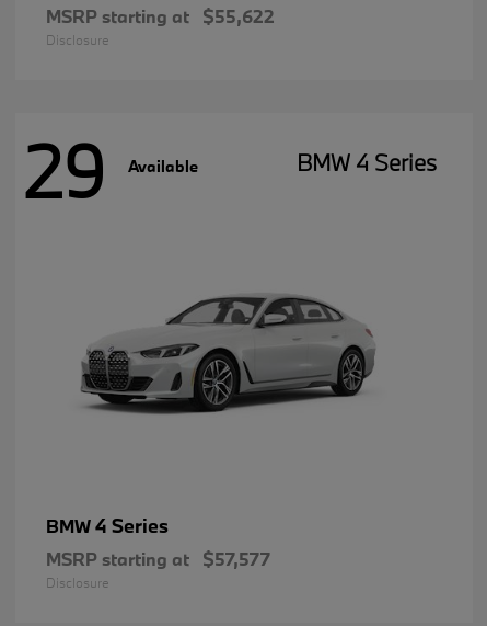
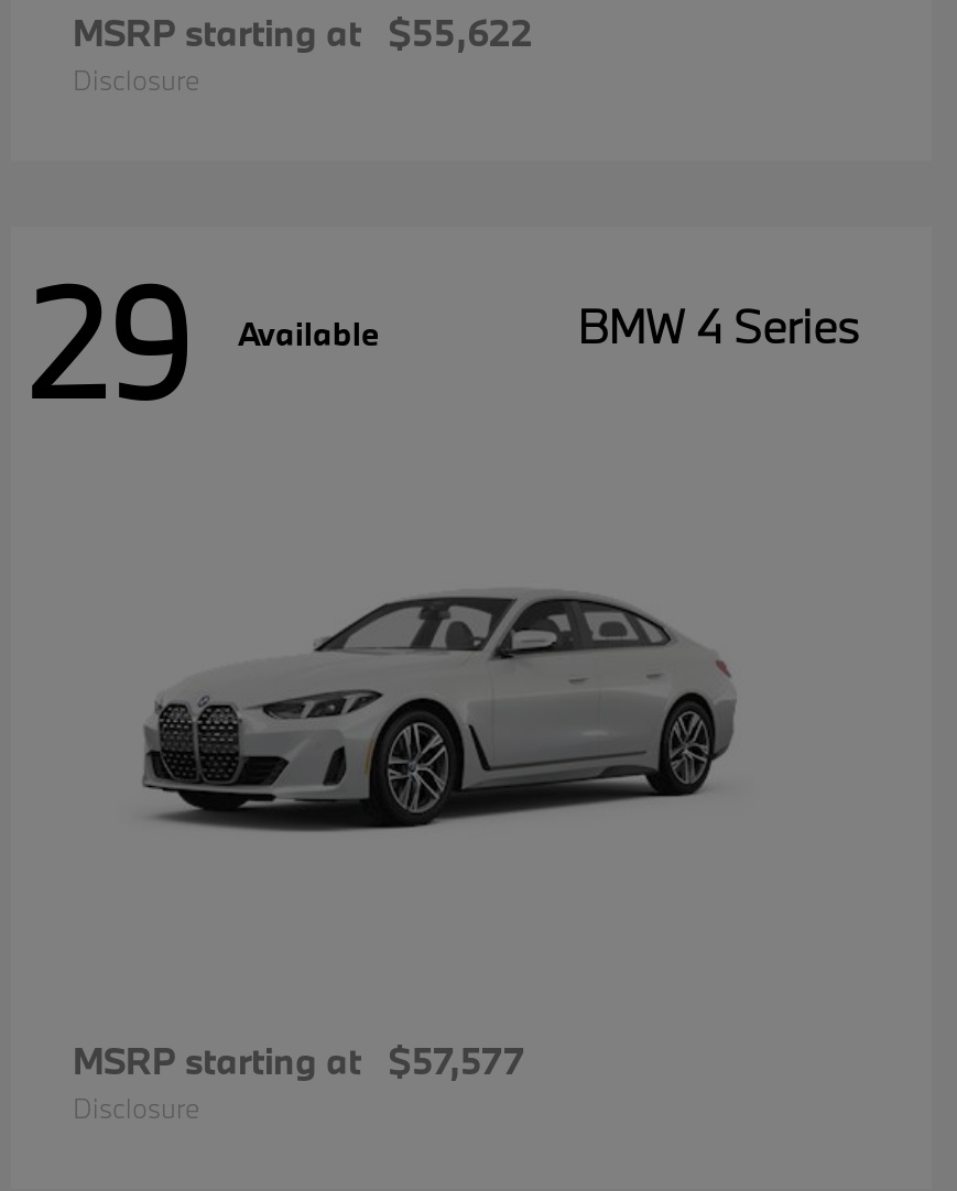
- BMW 4 Series
